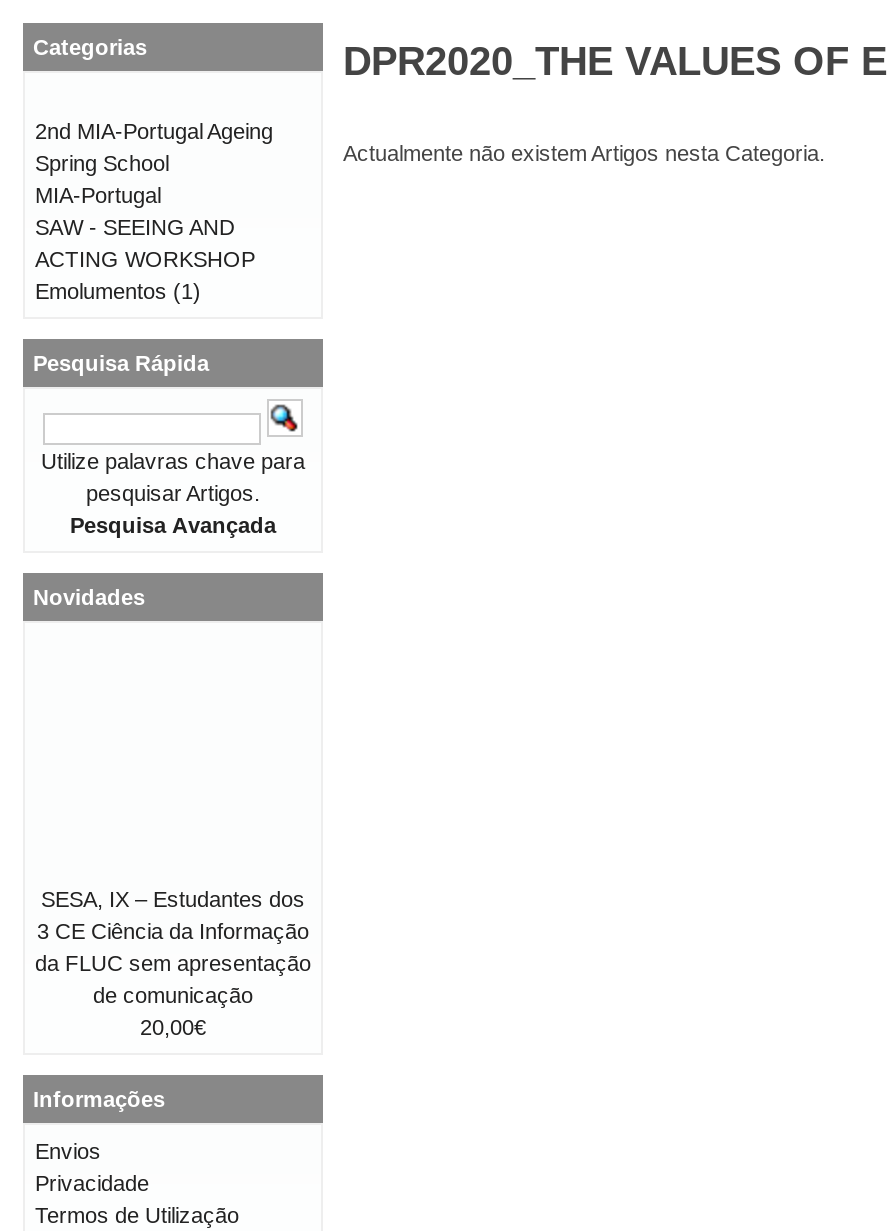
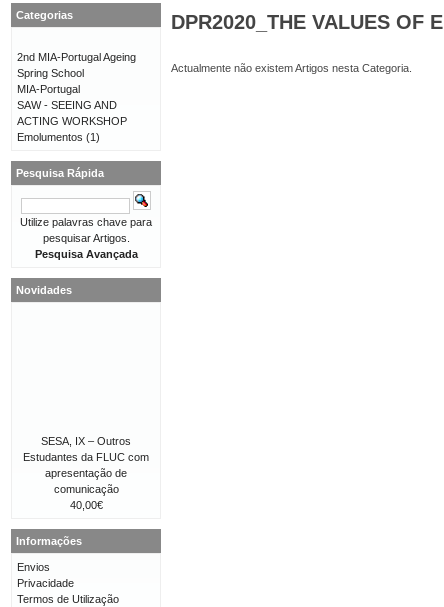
- SESA, IX – Estudantes dos
- 3 CE Ciência da Informação
- da FLUC sem apresentação
- de comunicação
- 20,00€
+ SESA, IX – Outros
+ Estudantes da FLUC com
+ apresentação de
+ comunicação
+ 40,00€
